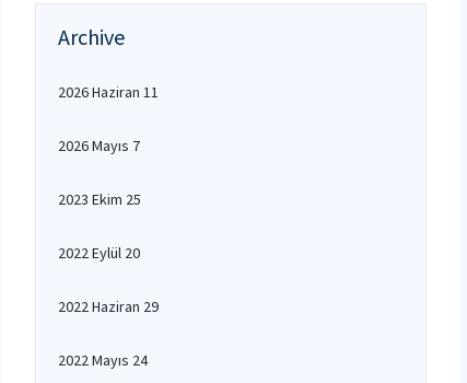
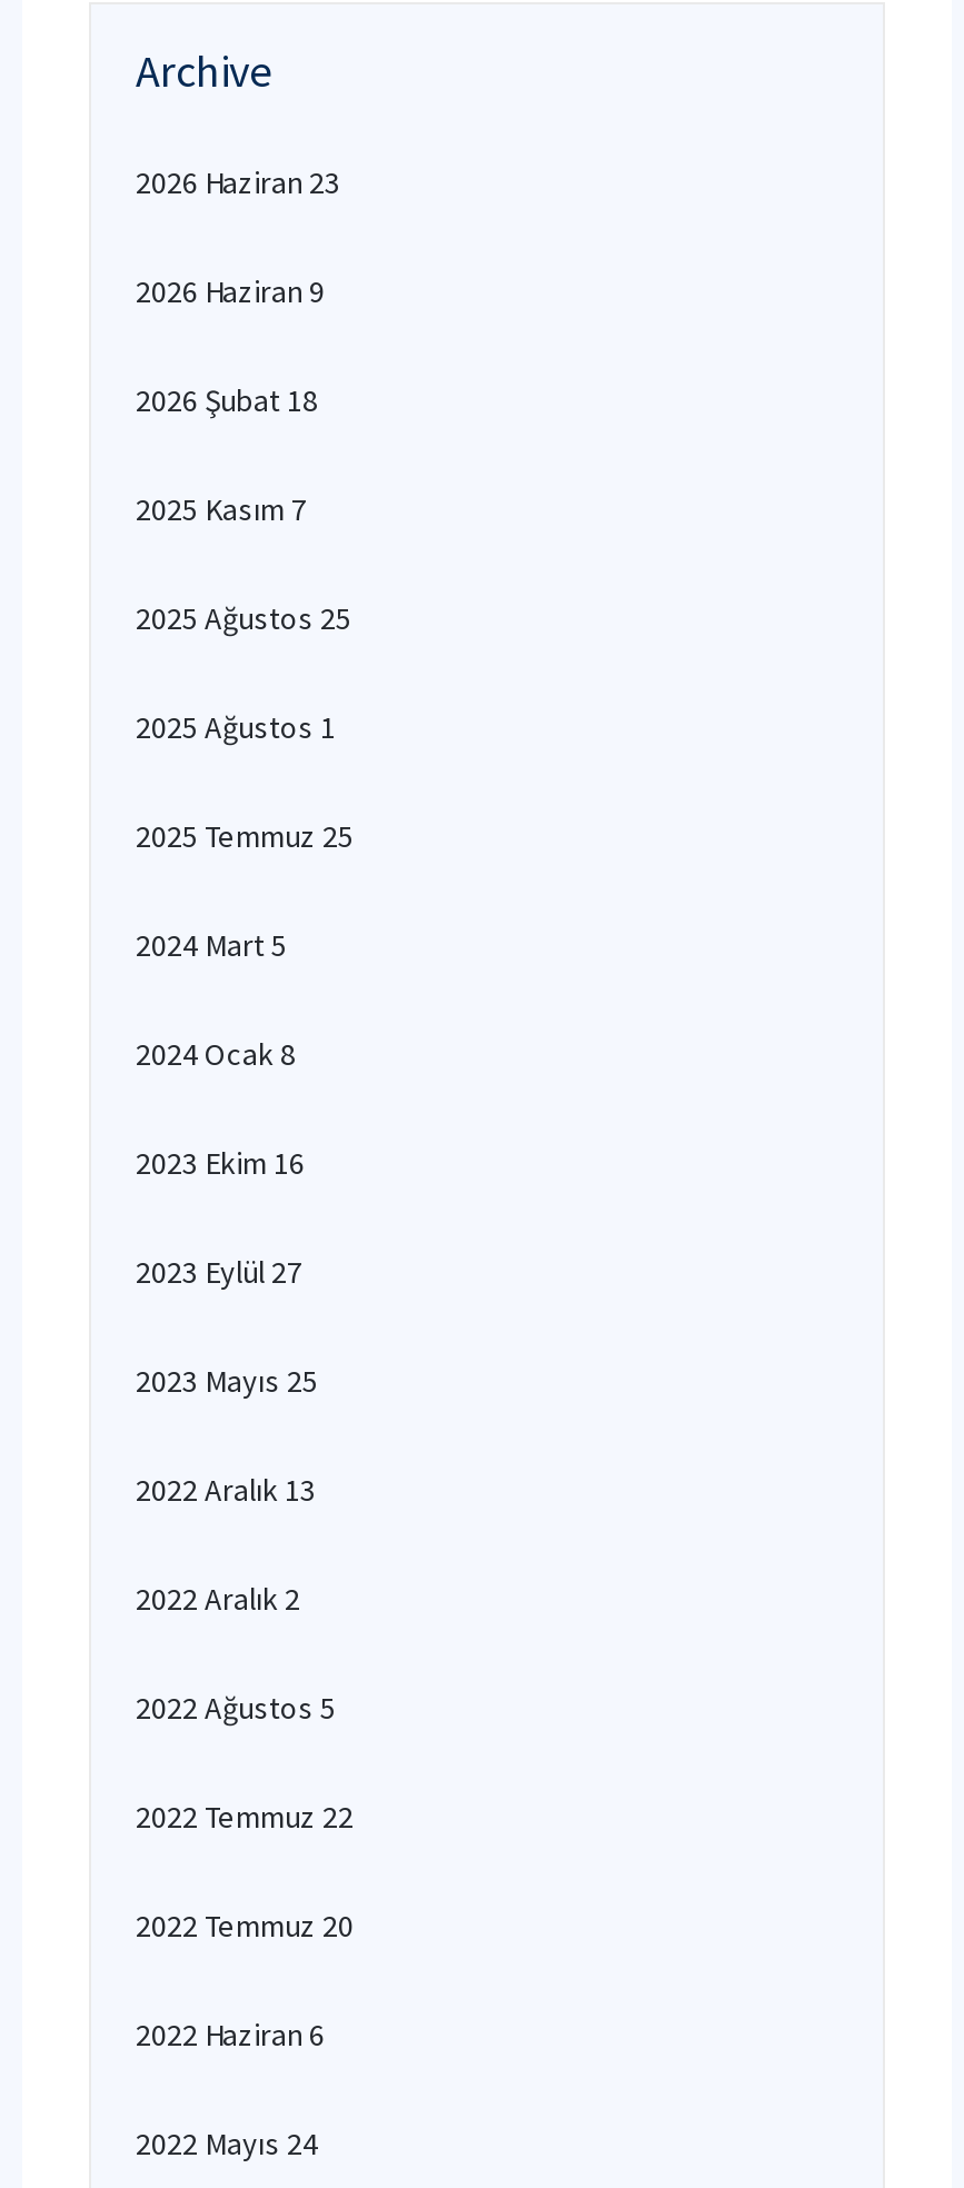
- 2026 Haziran 11
- 2026 Mayıs 7
- 2023 Ekim 25
- 2022 Eylül 20
- 2022 Haziran 29
+ 2026 Haziran 23
+ 2026 Haziran 9
+ 2026 Şubat 18
+ 2025 Kasım 7
+ 2025 Ağustos 25
+ 2025 Ağustos 1
+ 2025 Temmuz 25
+ 2024 Mart 5
+ 2024 Ocak 8
+ 2023 Ekim 16
+ 2023 Eylül 27
+ 2023 Mayıs 25
+ 2022 Aralık 13
+ 2022 Aralık 2
+ 2022 Ağustos 5
+ 2022 Temmuz 22
+ 2022 Temmuz 20
+ 2022 Haziran 6
